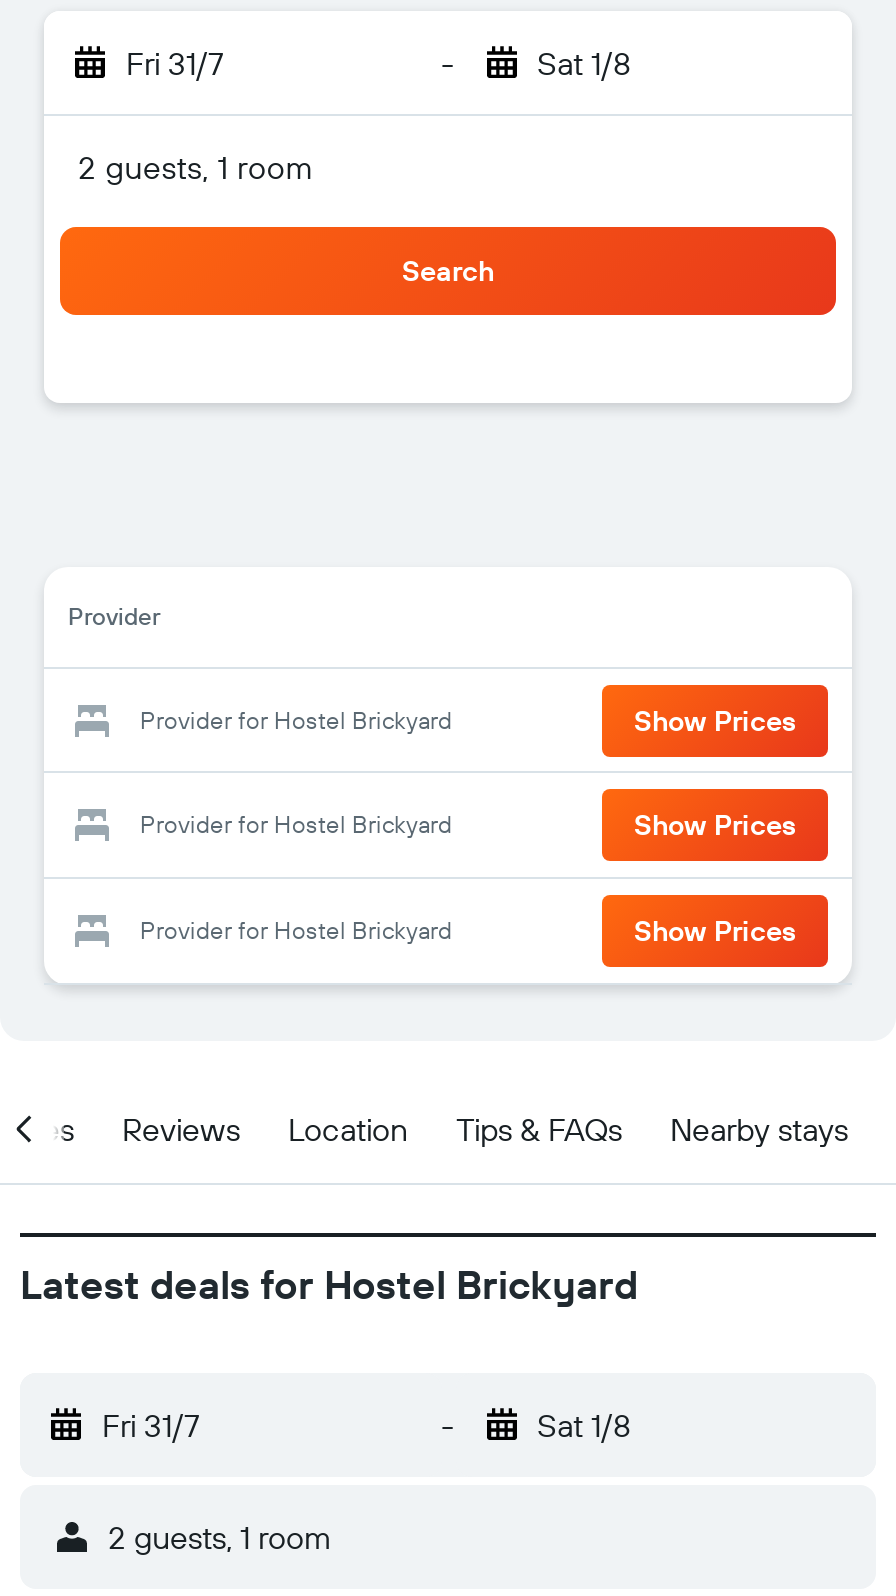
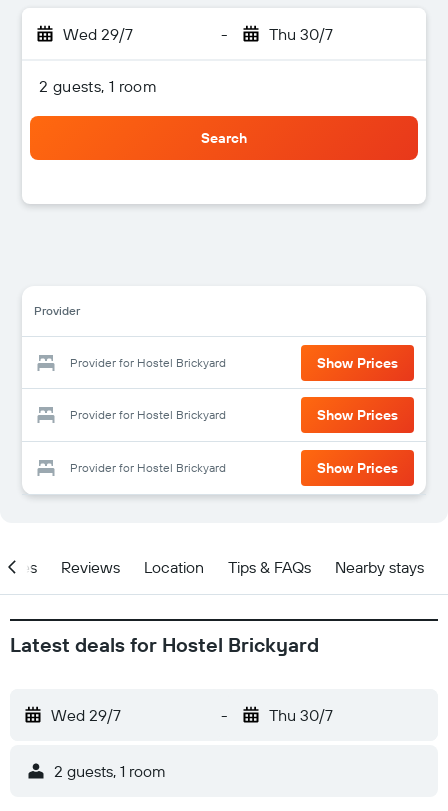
- Fri 31/7
+ Wed 29/7

- Sat 1/8
+ Thu 30/7

- Fri 31/7
+ Wed 29/7

- Sat 1/8
+ Thu 30/7
